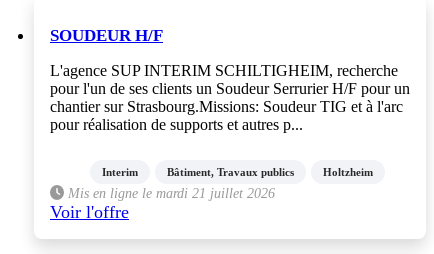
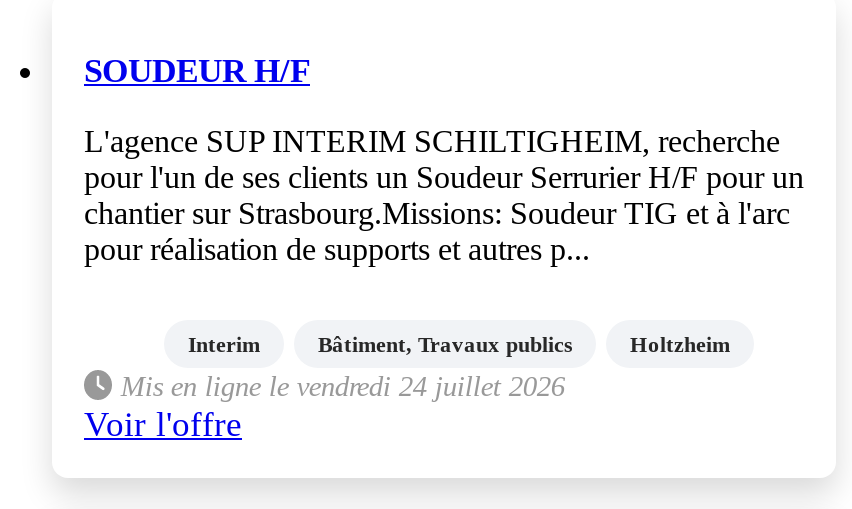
- Mis en ligne le mardi 21 juillet 2026
+ Mis en ligne le vendredi 24 juillet 2026
